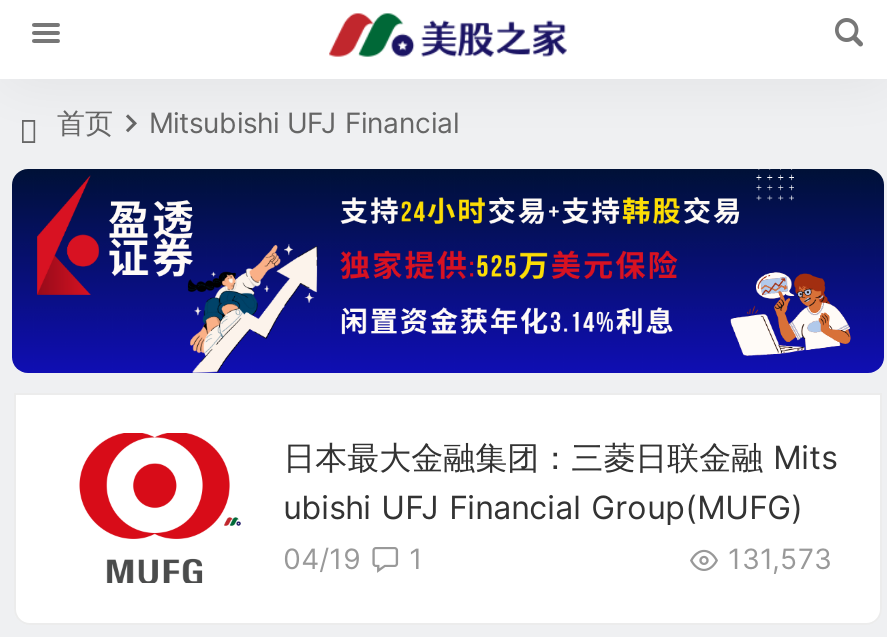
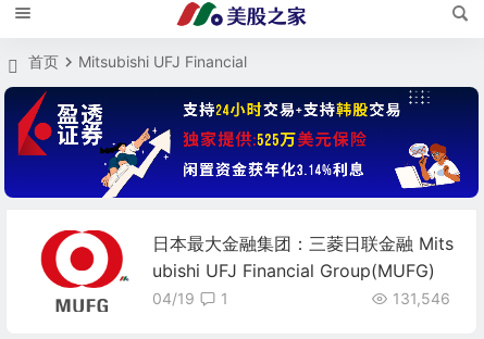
- 131,573
+ 131,546
